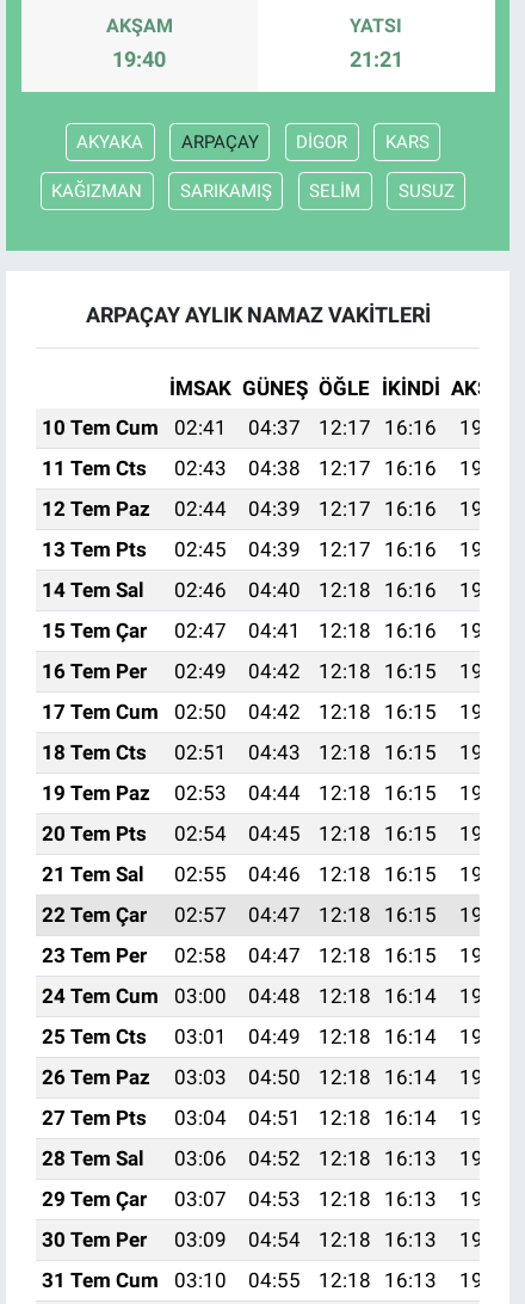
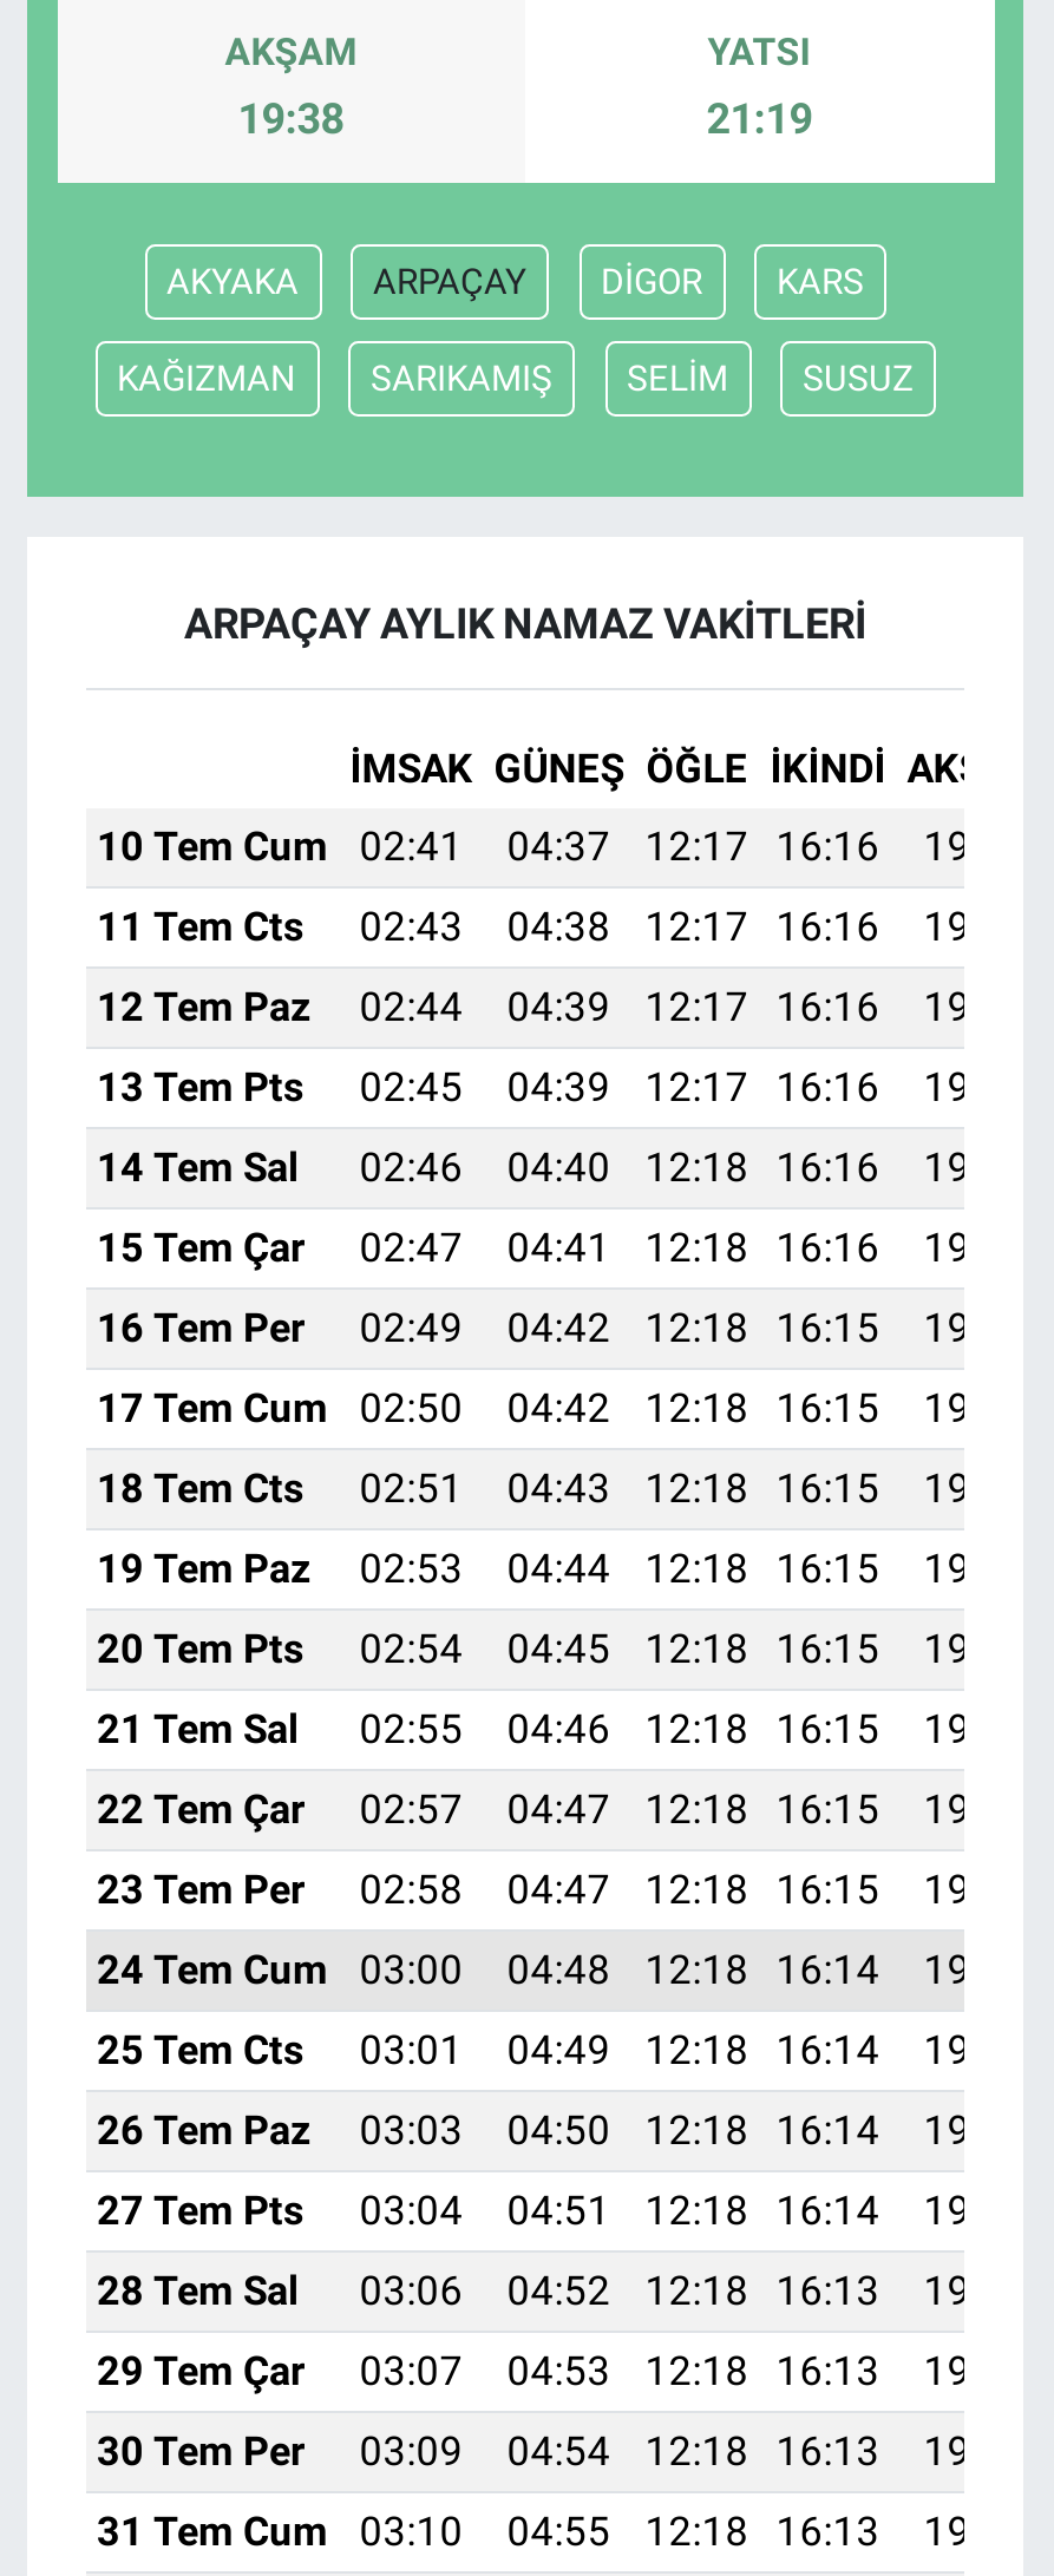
- 19:40
+ 19:38

- 21:21
+ 21:19
